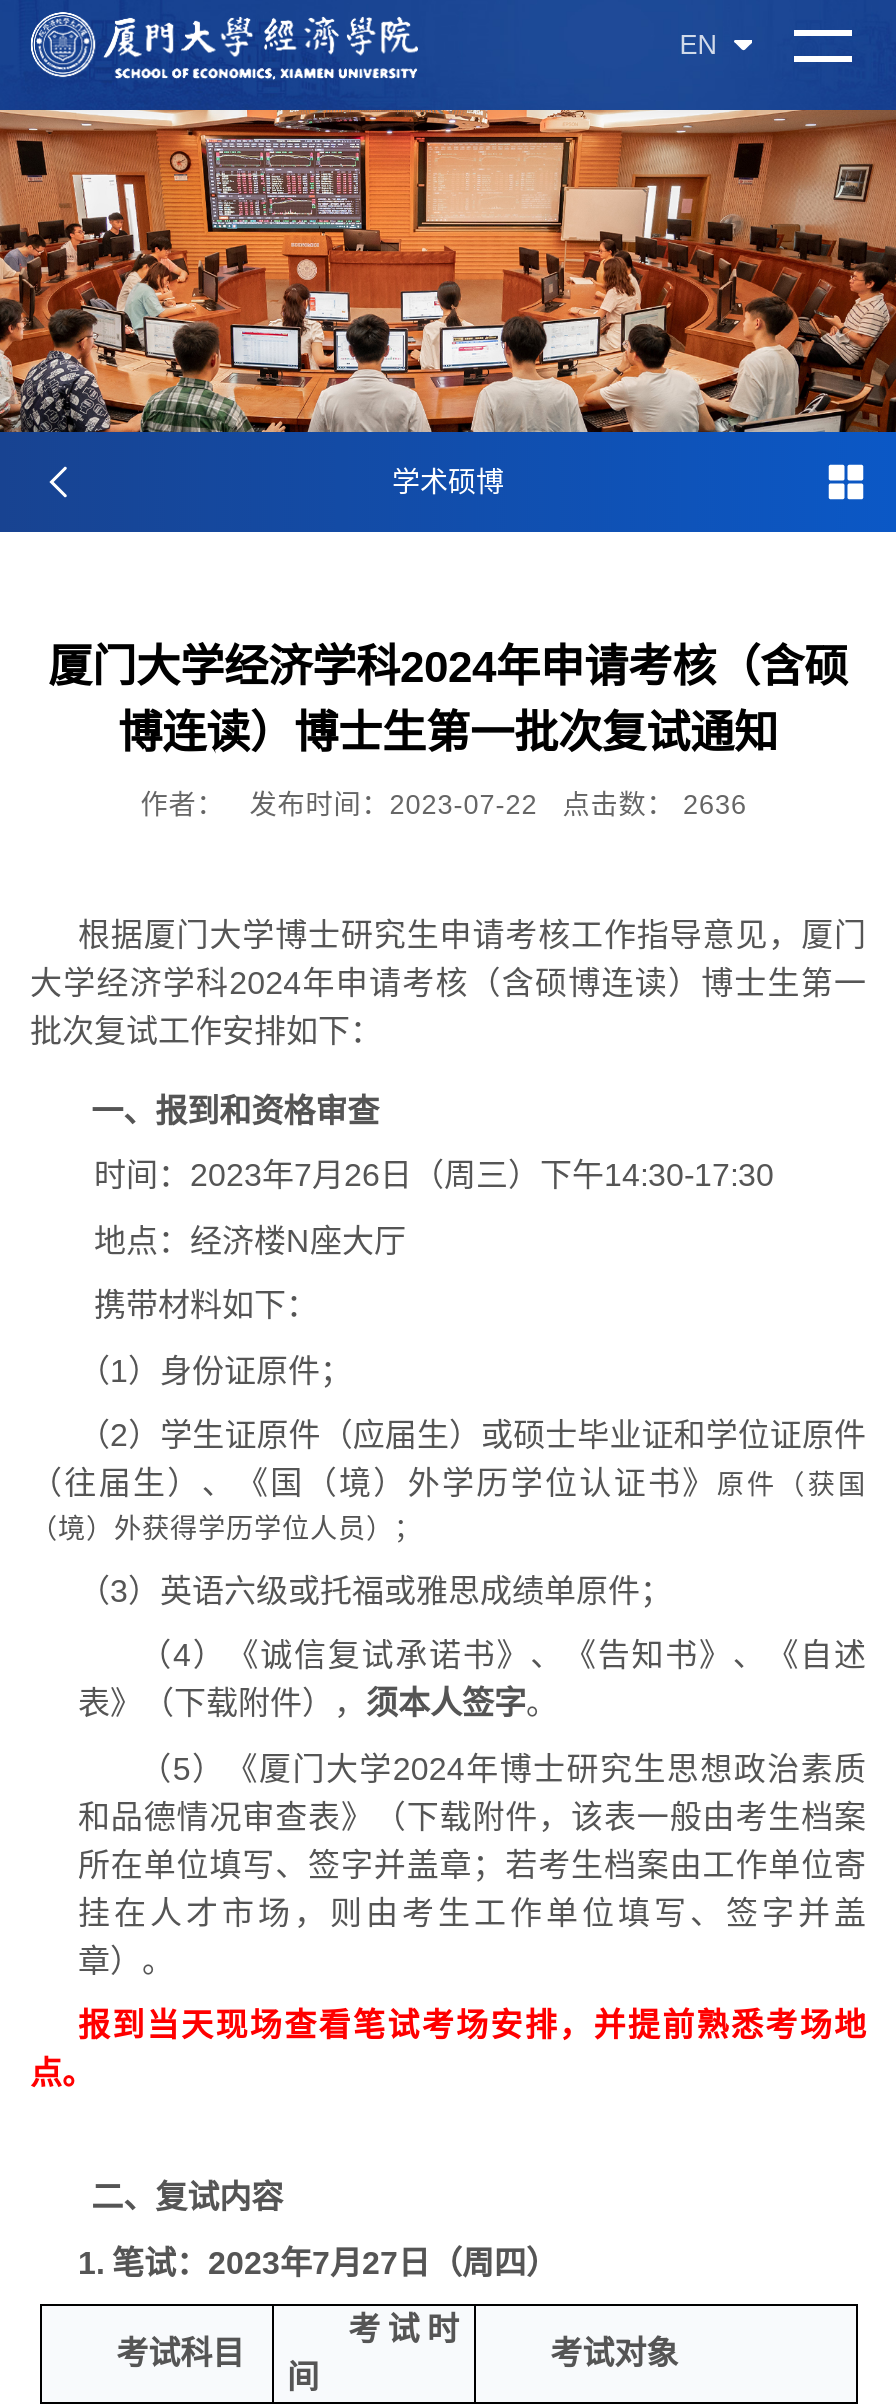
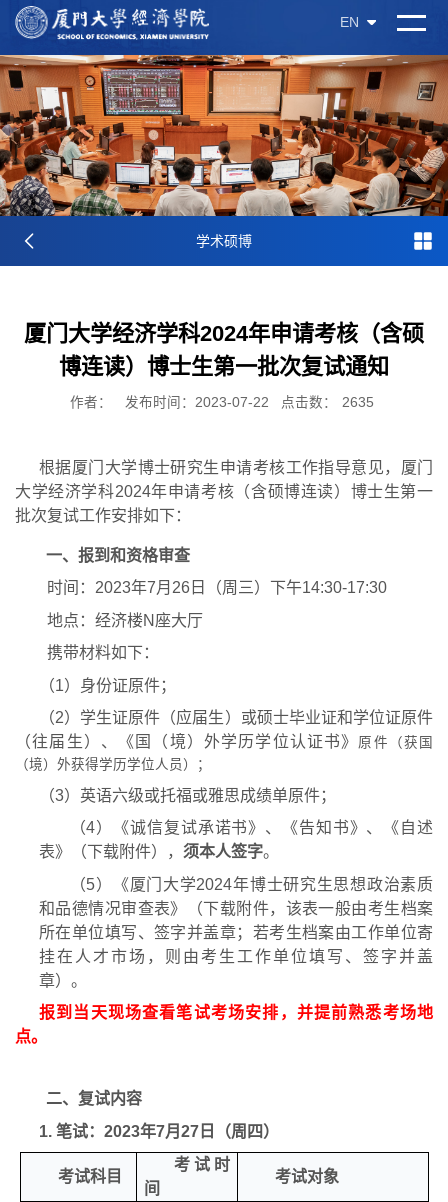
- 作者： 发布时间：2023-07-22 点击数： 2636
+ 作者： 发布时间：2023-07-22 点击数： 2635
